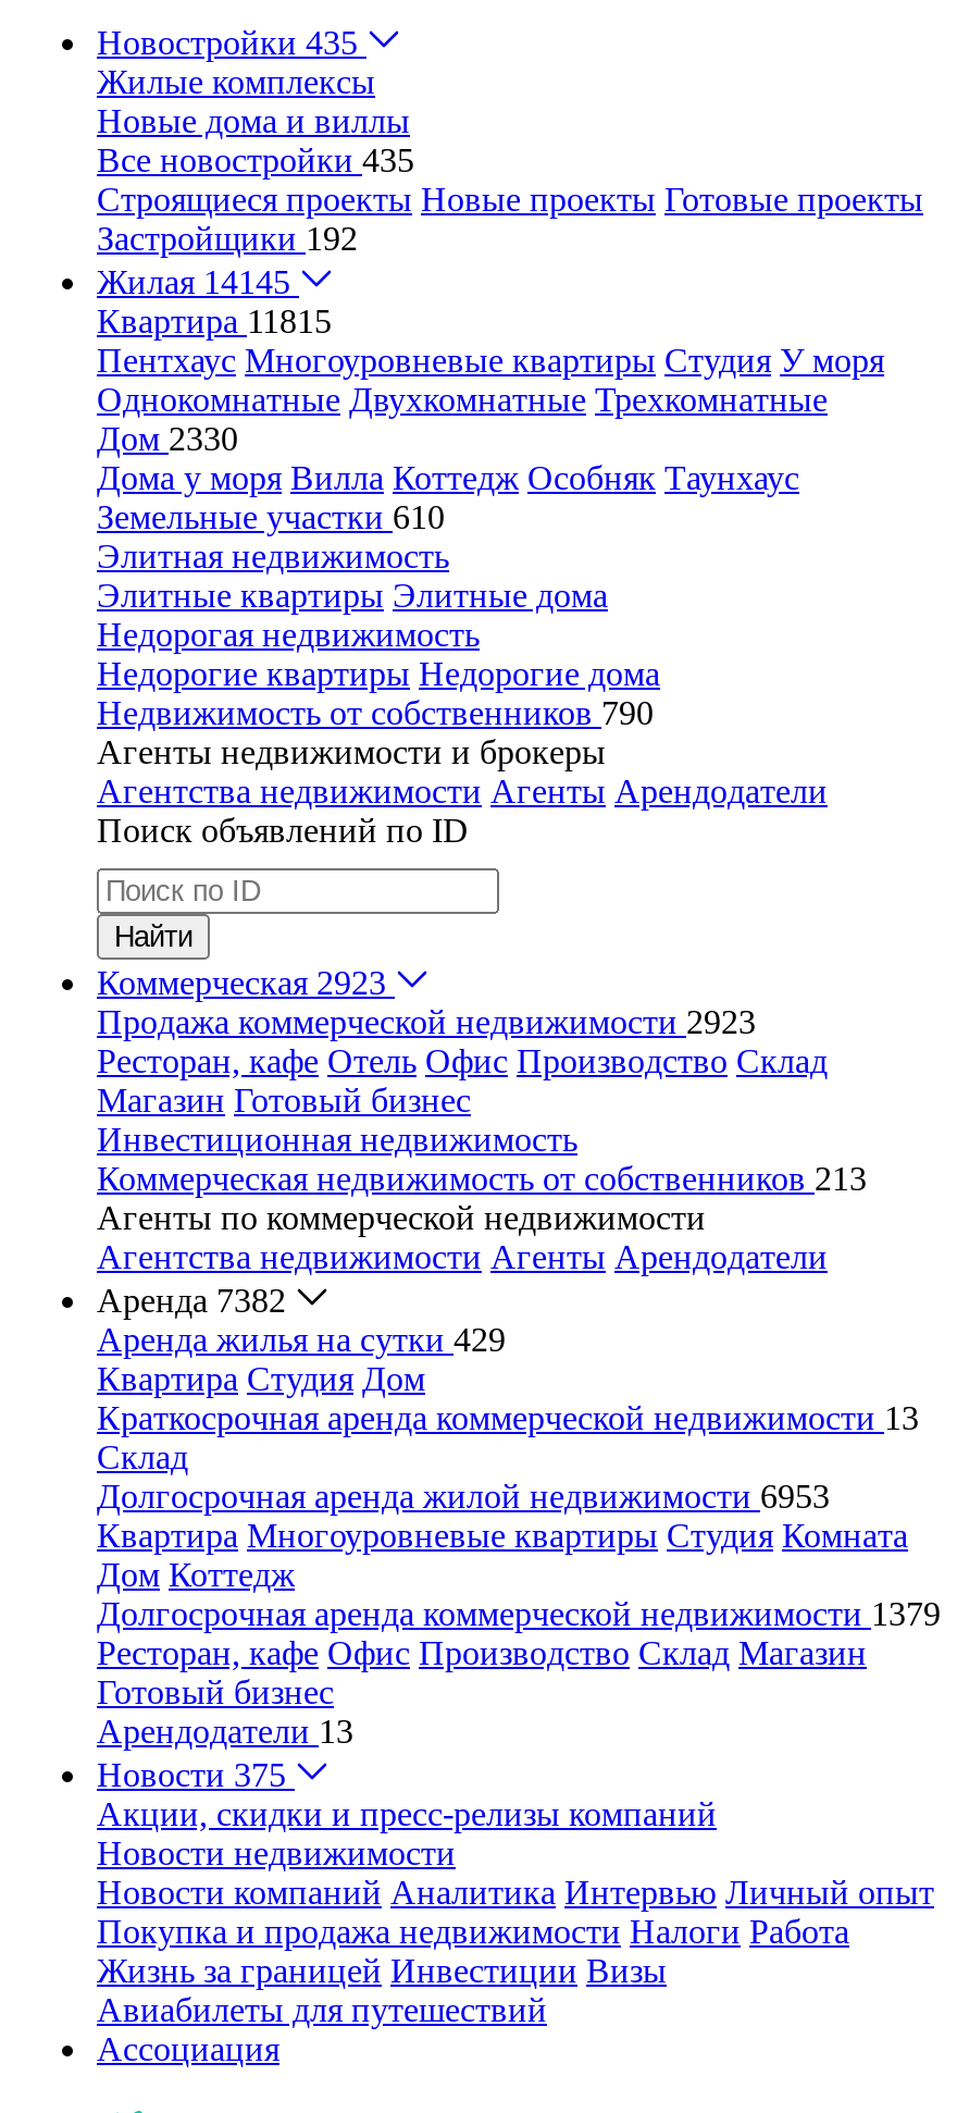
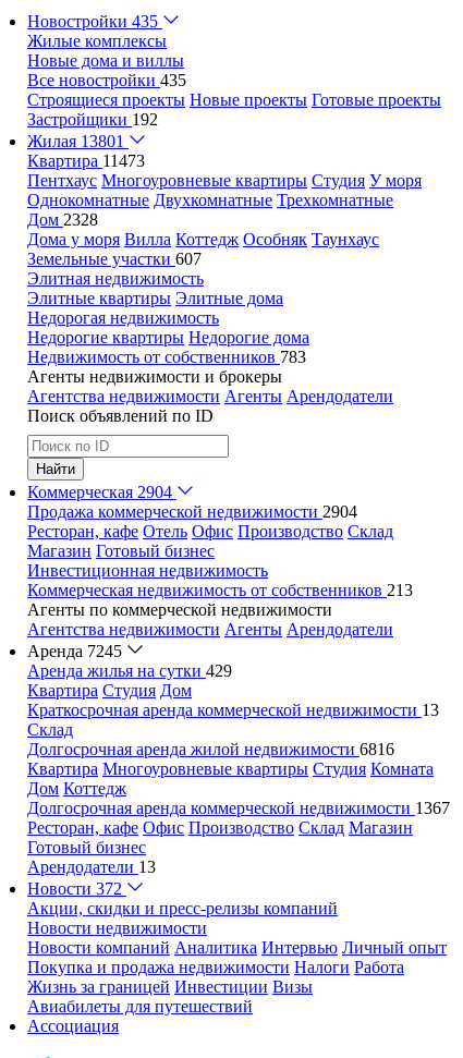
- Жилая 14145
+ Жилая 13801

- Квартира 11815
+ Квартира 11473

- Дом 2330
+ Дом 2328

- Земельные участки 610
+ Земельные участки 607

- Недвижимость от собственников 790
+ Недвижимость от собственников 783

- Коммерческая 2923
+ Коммерческая 2904

- Продажа коммерческой недвижимости 2923
+ Продажа коммерческой недвижимости 2904

- Аренда 7382
+ Аренда 7245

- Долгосрочная аренда жилой недвижимости 6953
+ Долгосрочная аренда жилой недвижимости 6816

- Долгосрочная аренда коммерческой недвижимости 1379
+ Долгосрочная аренда коммерческой недвижимости 1367

- Новости 375
+ Новости 372
